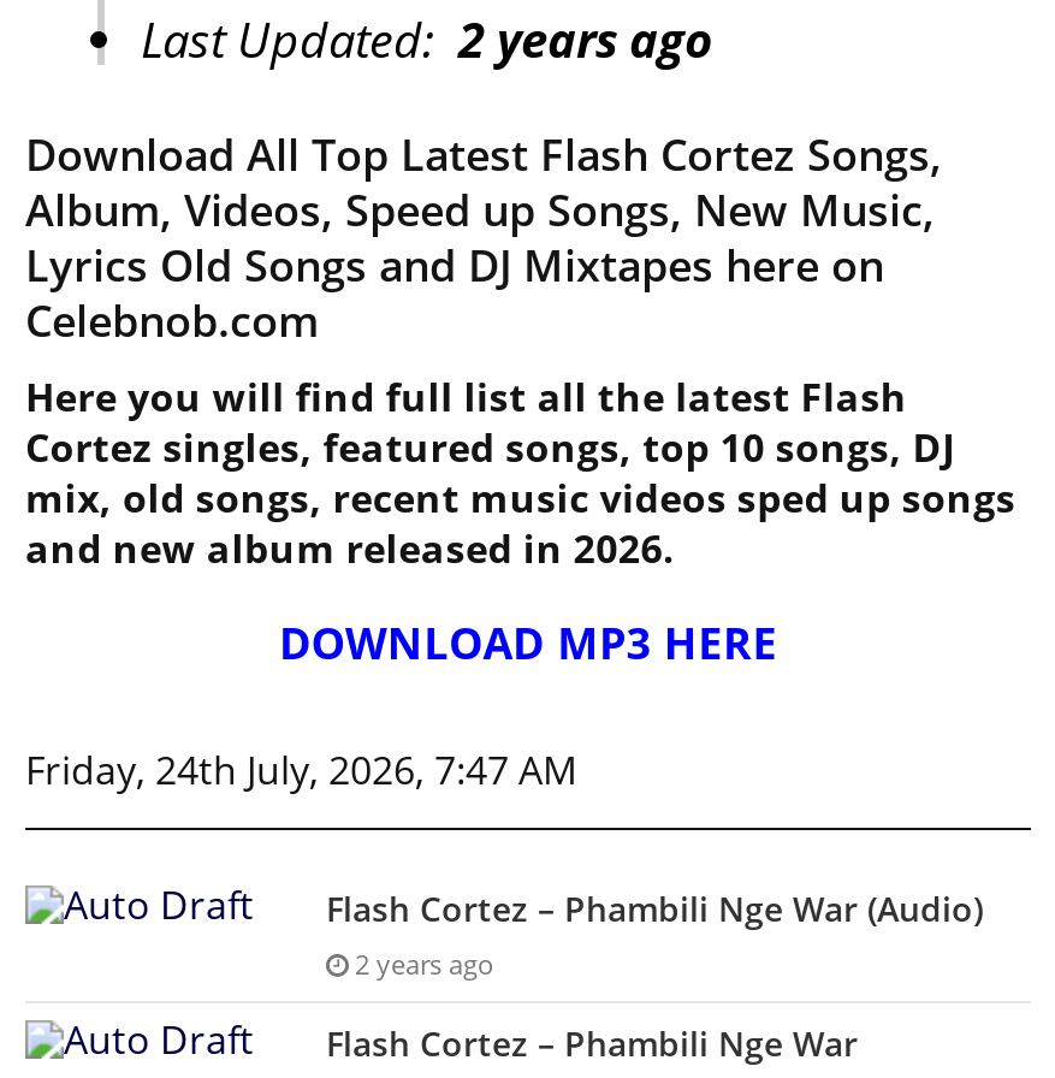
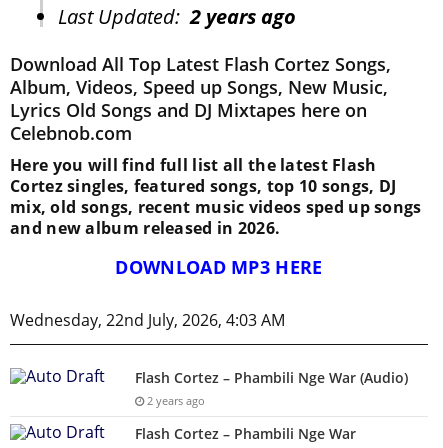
- Friday, 24th July, 2026, 7:47 AM
+ Wednesday, 22nd July, 2026, 4:03 AM
